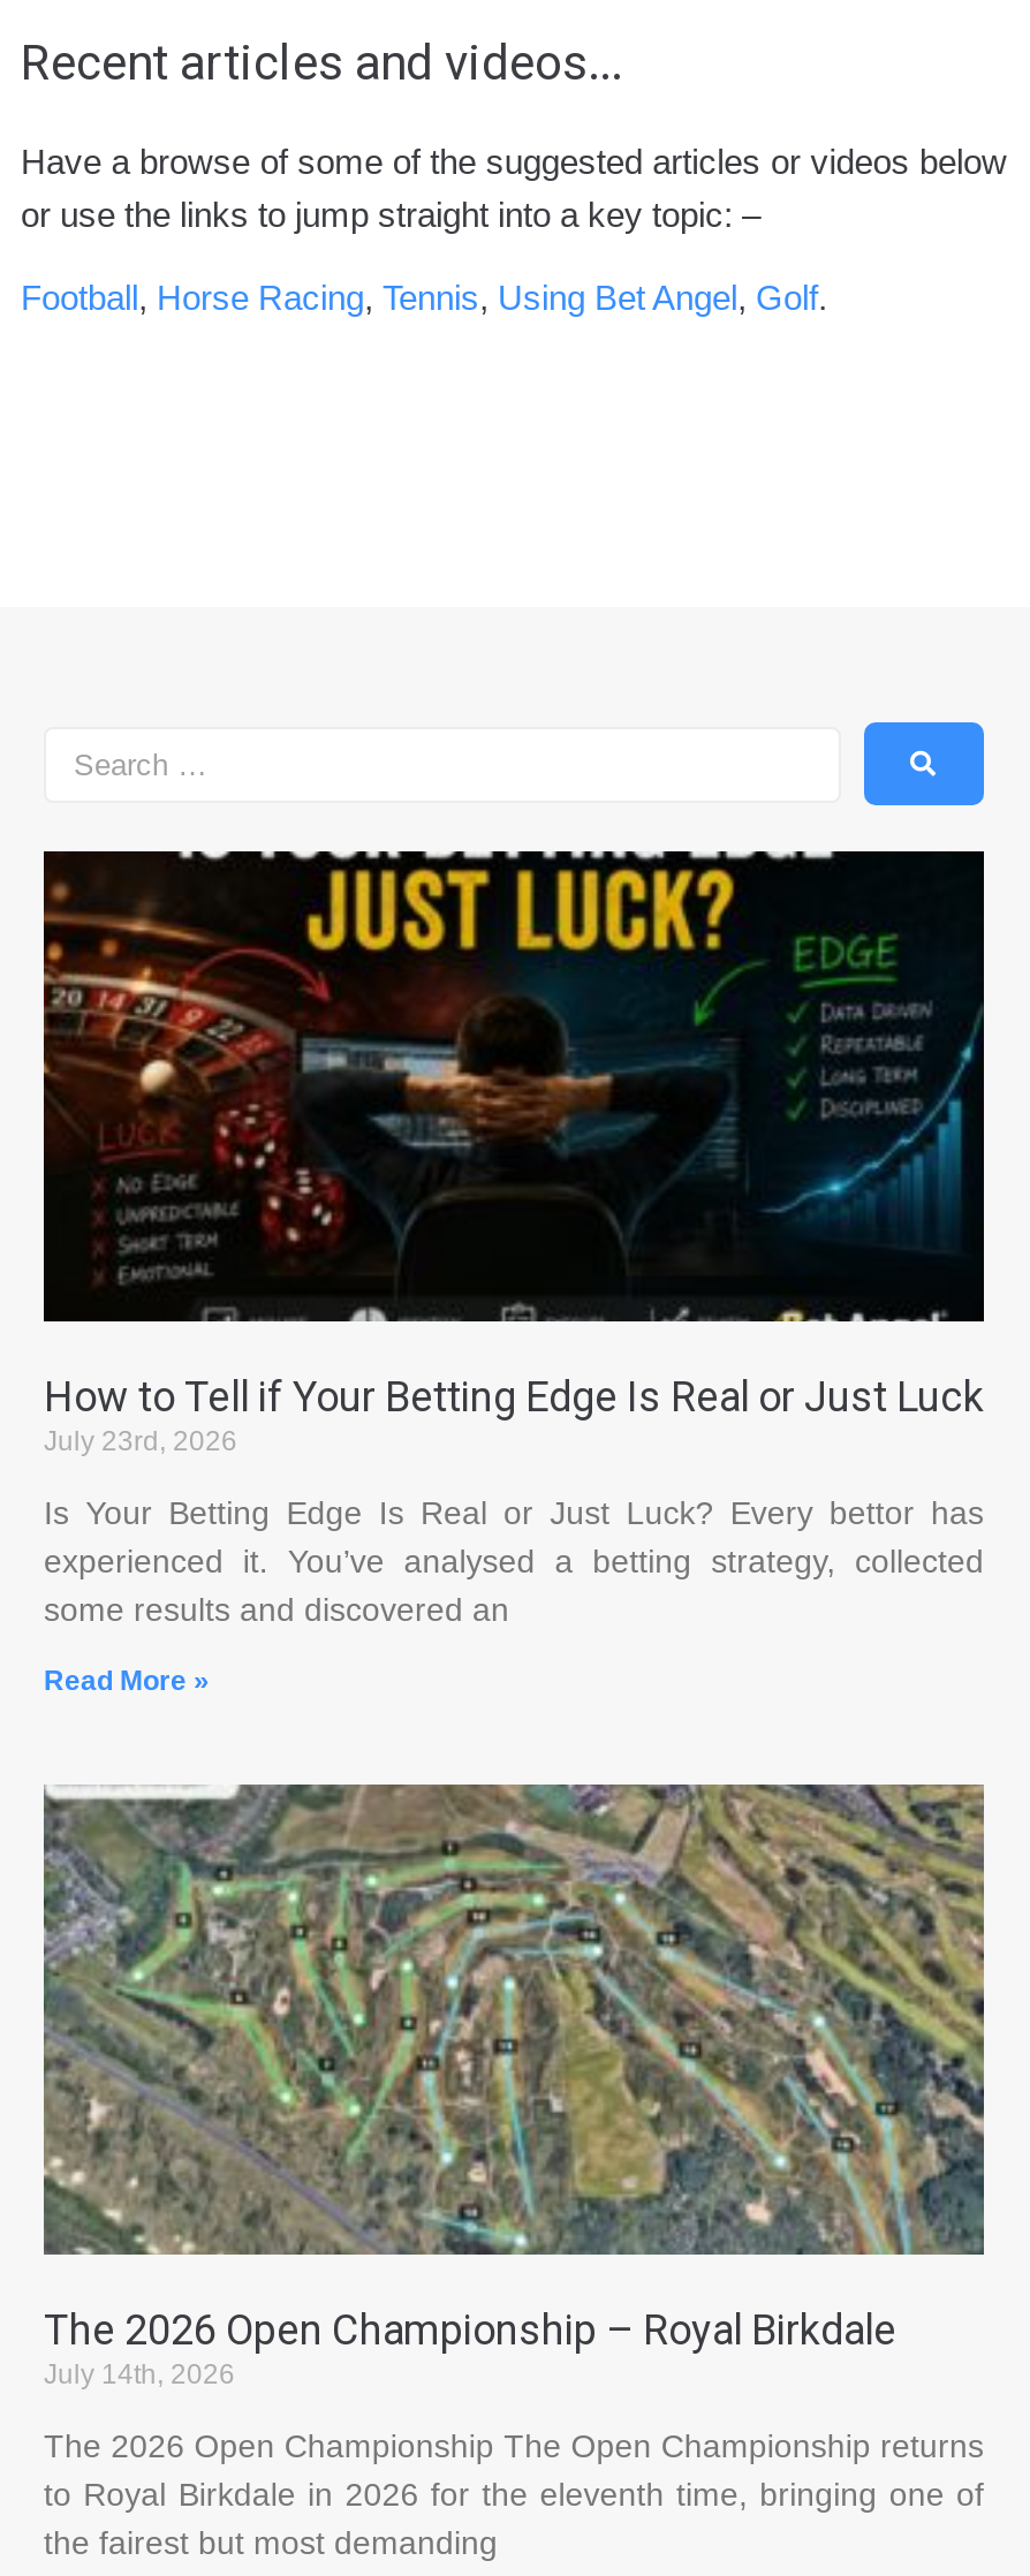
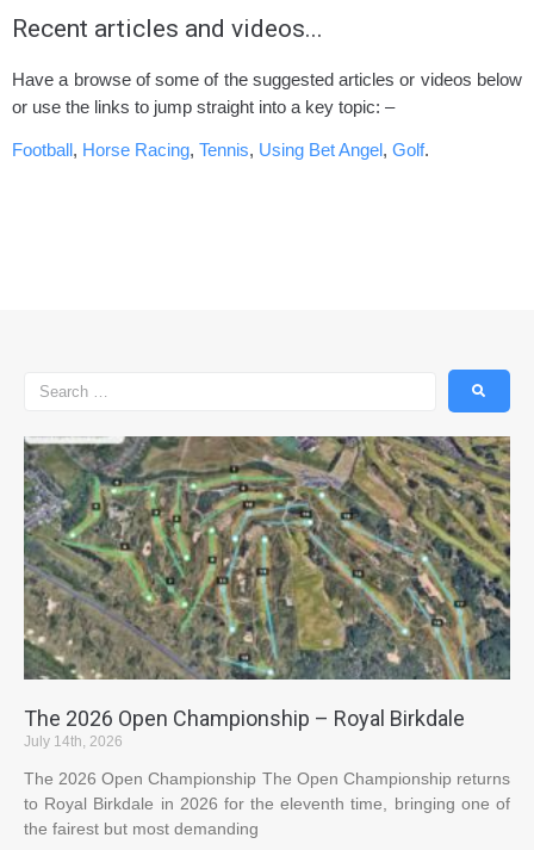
- [image]
- How to Tell if Your Betting Edge Is Real or Just Luck
- July 23rd, 2026
- Is Your Betting Edge Is Real or Just Luck? Every bettor has
- experienced it. You’ve analysed a betting strategy, collected
- some results and discovered an
- Read More »
